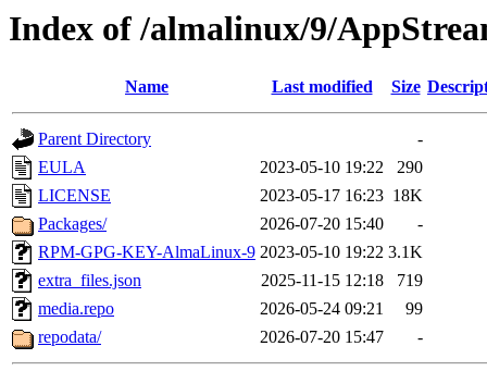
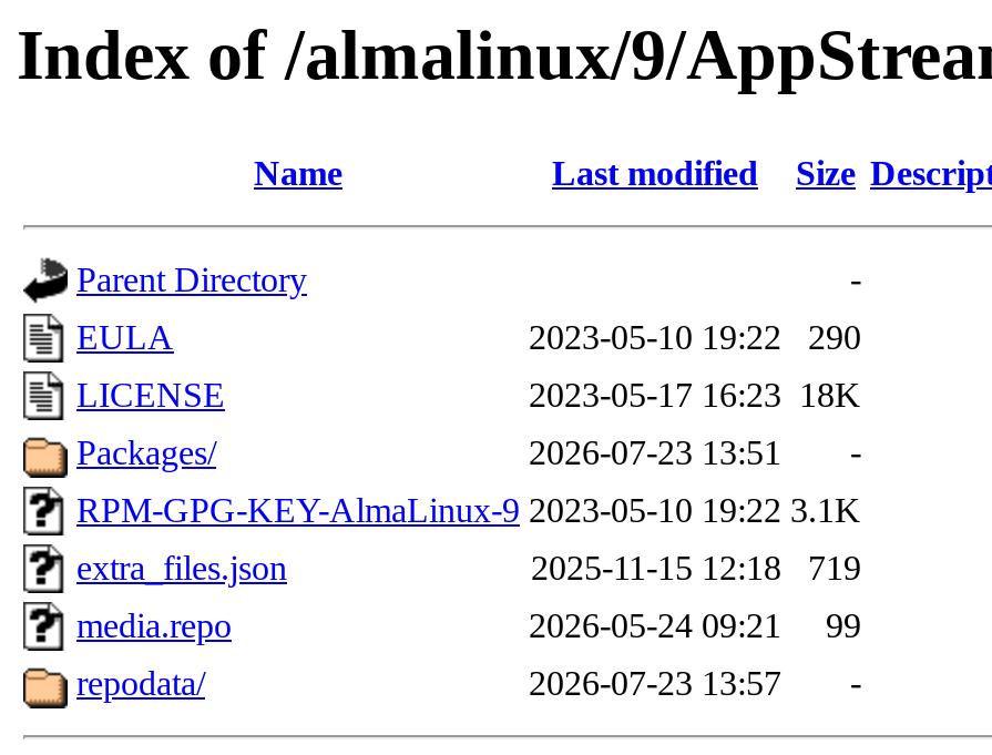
- 2026-07-20 15:40
+ 2026-07-23 13:51

- 2026-07-20 15:47
+ 2026-07-23 13:57
